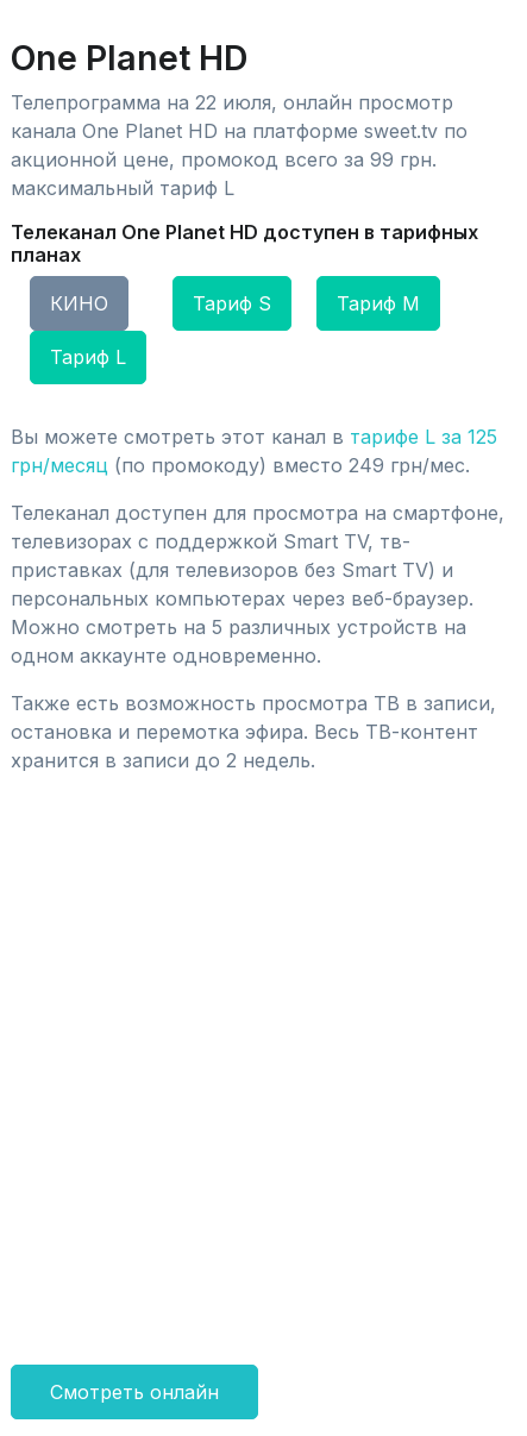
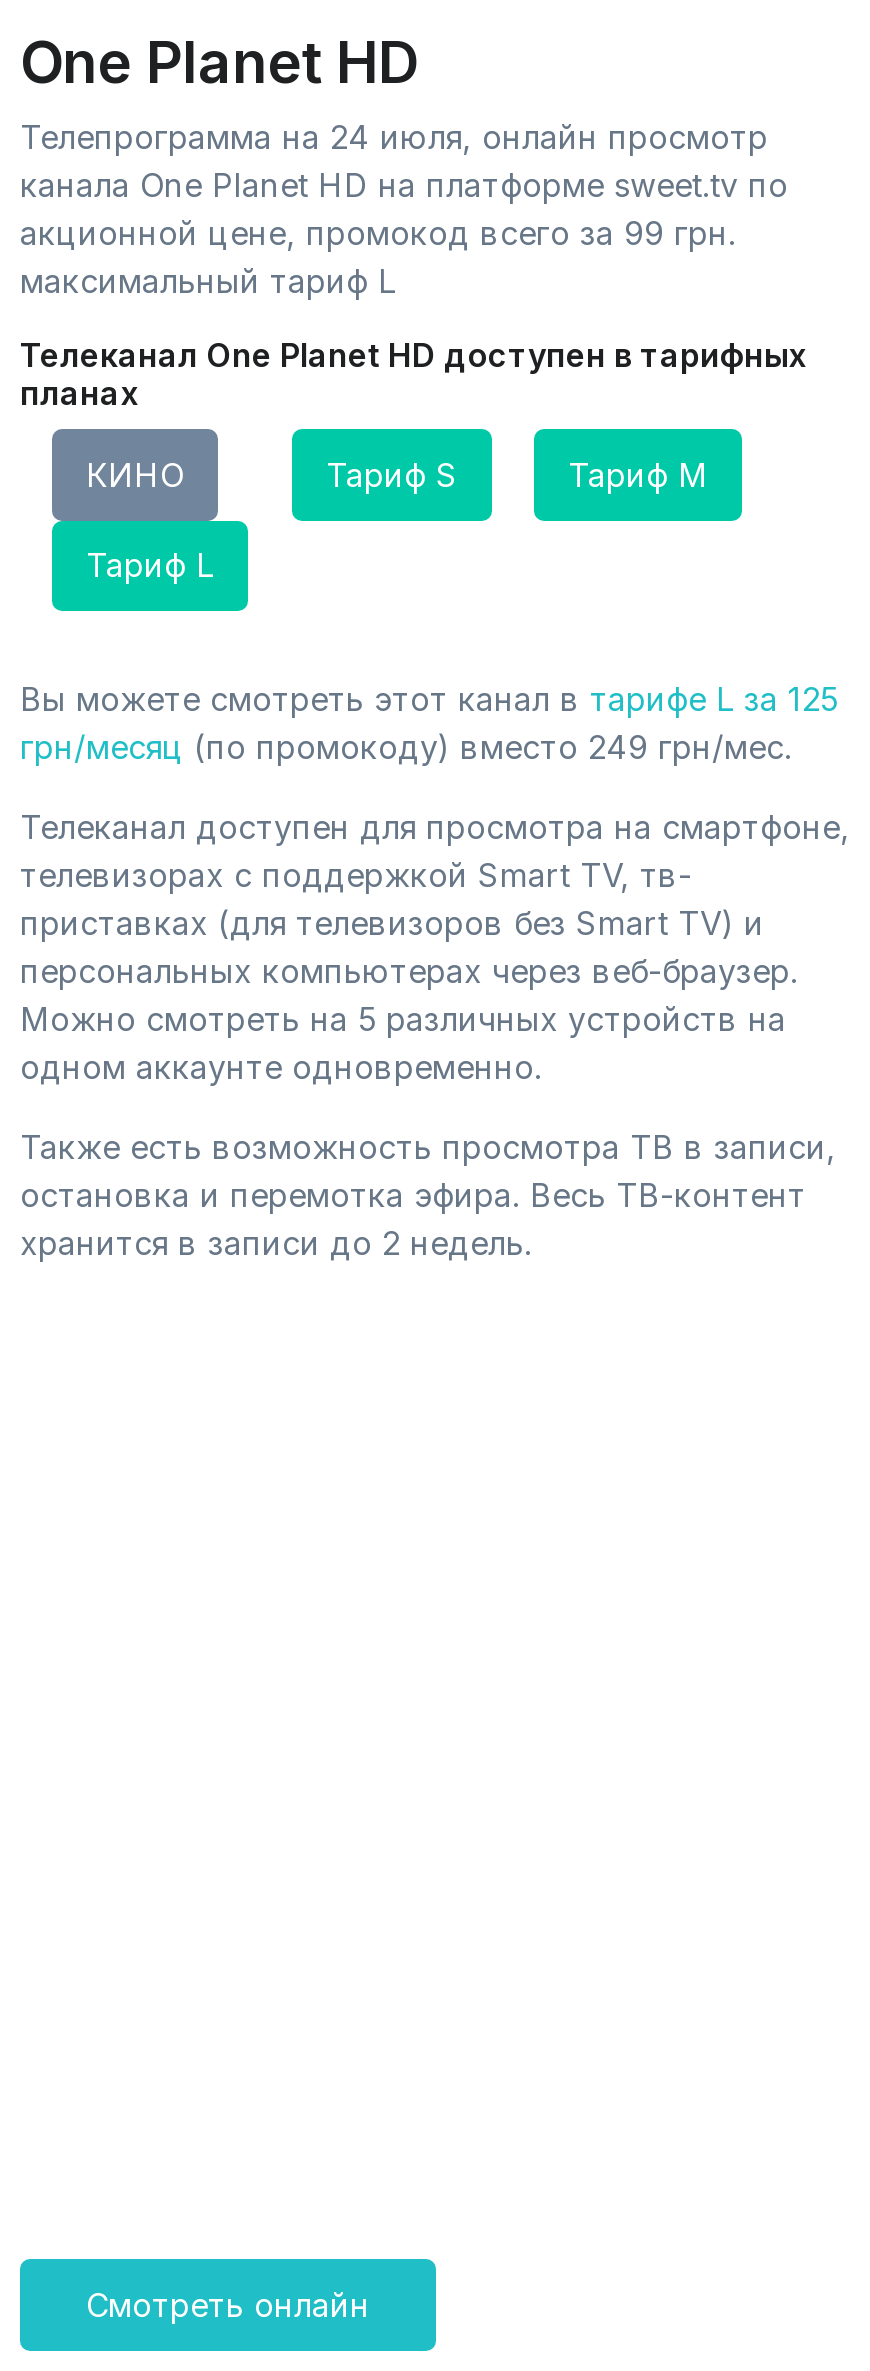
- Телепрограмма на 22 июля, онлайн просмотр
+ Телепрограмма на 24 июля, онлайн просмотр
